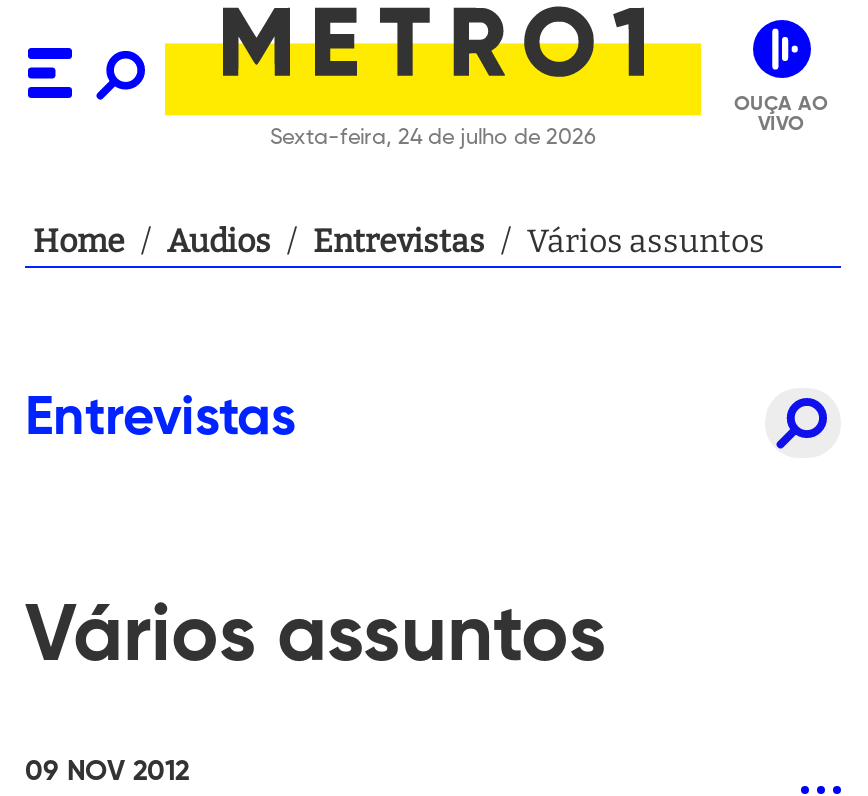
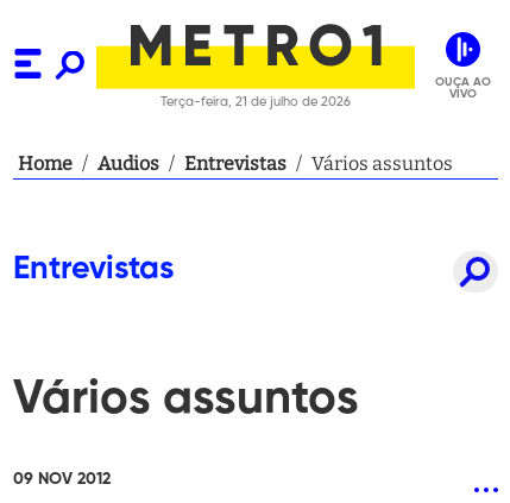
- Sexta-feira, 24 de julho de 2026
+ Terça-feira, 21 de julho de 2026
